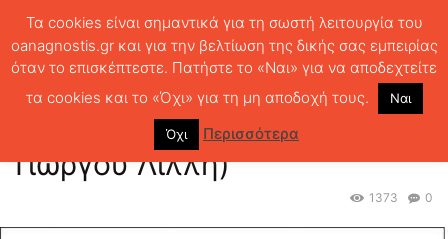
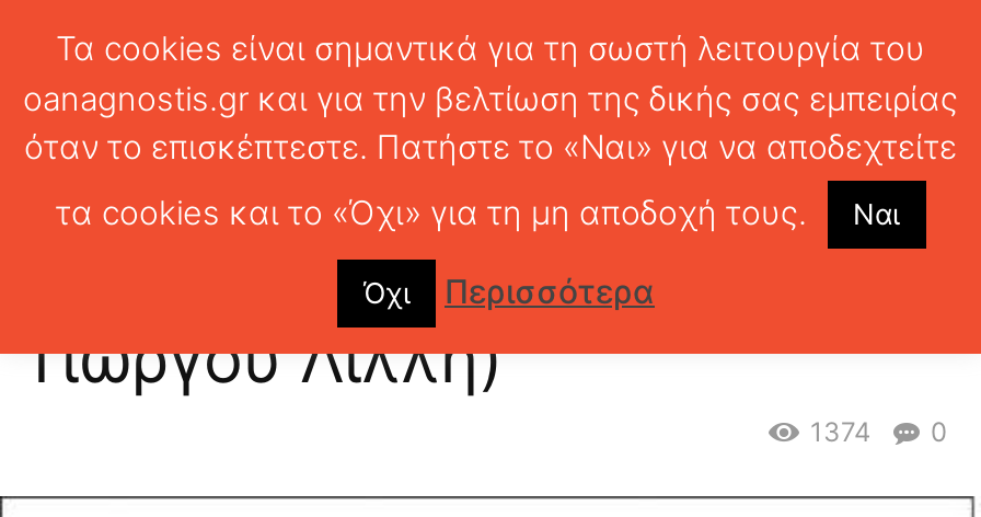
- 1373 0
+ 1374 0
